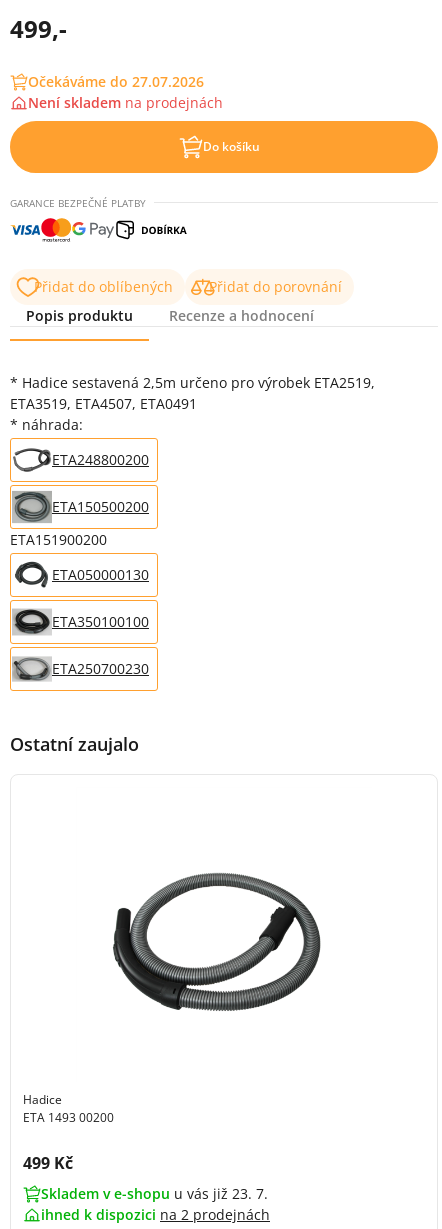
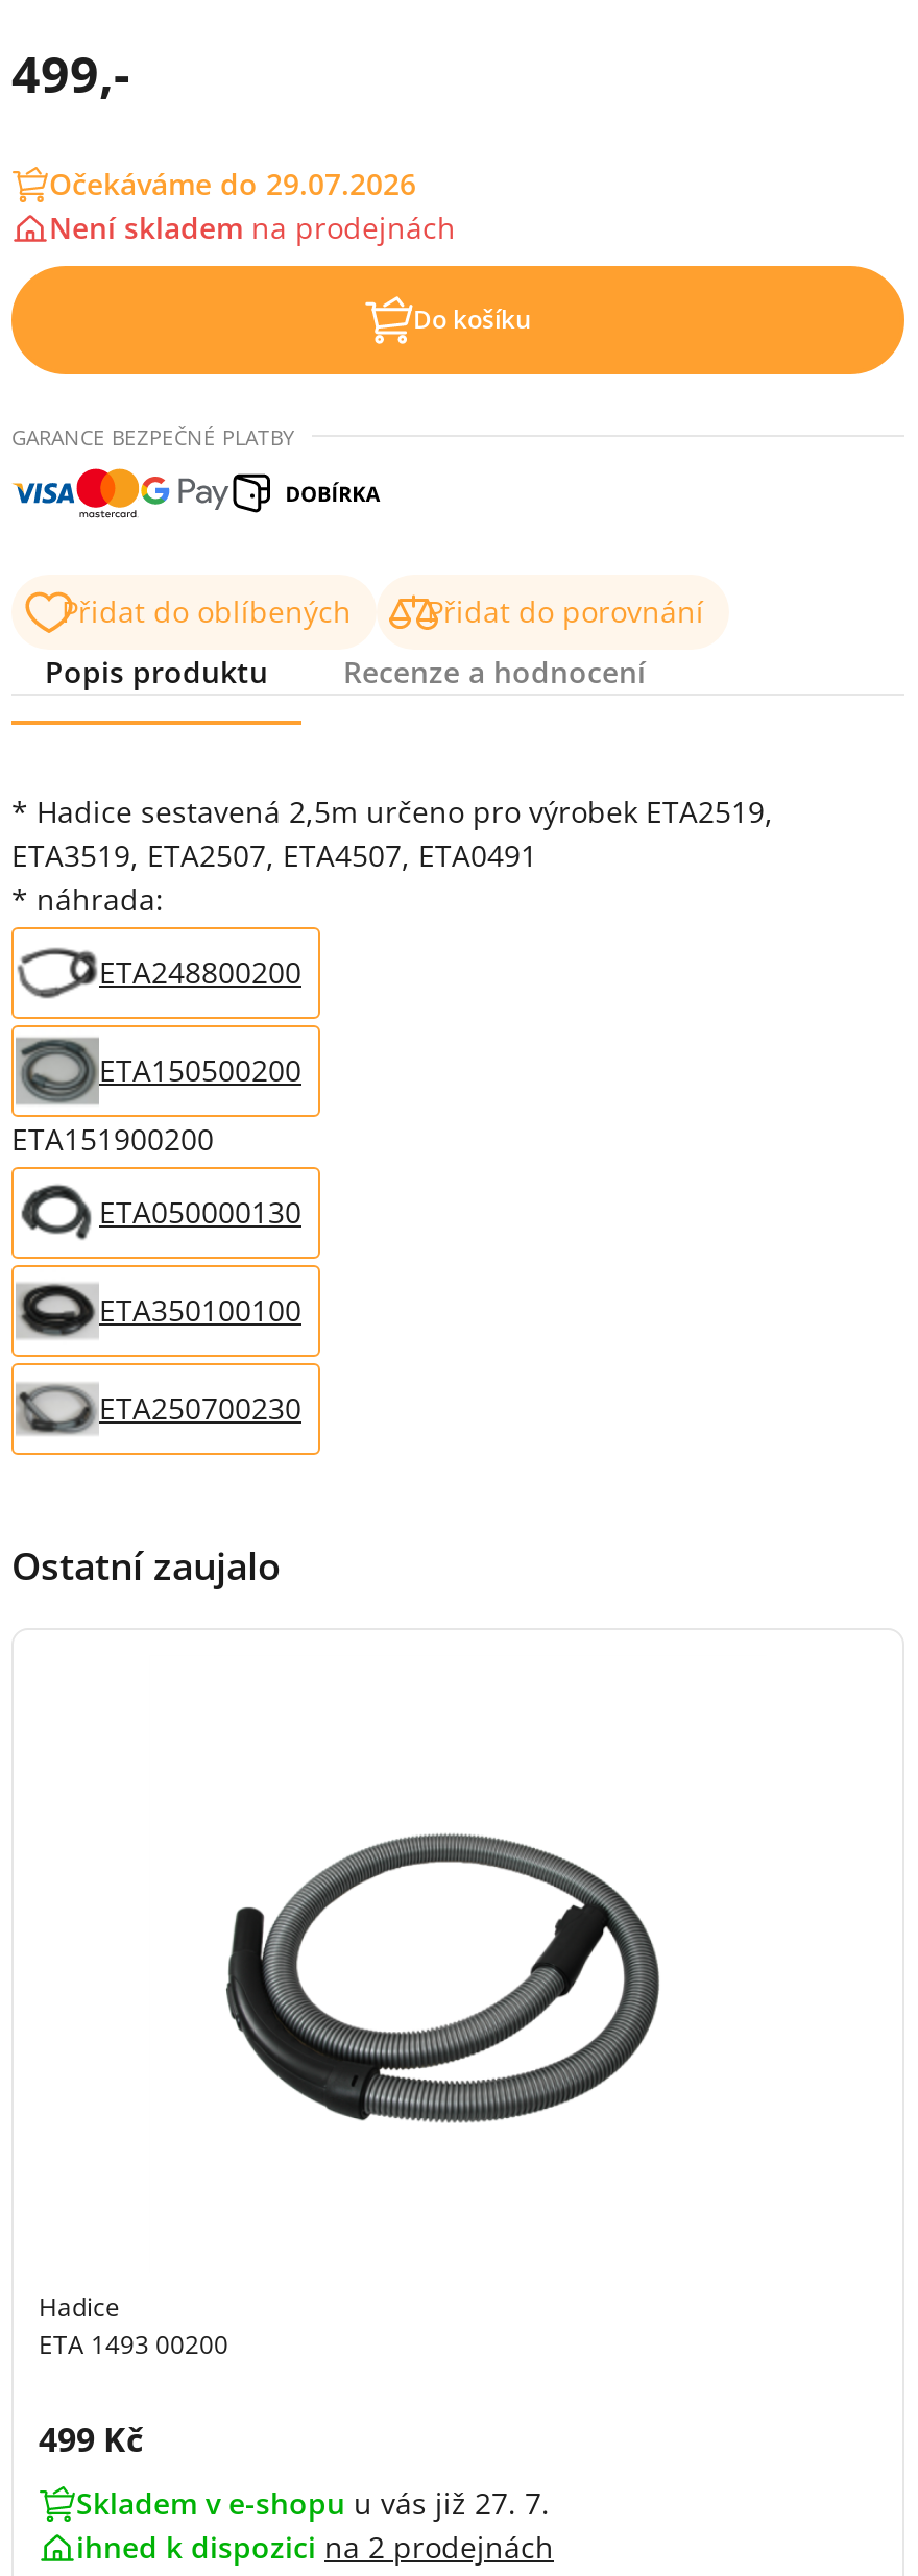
- Očekáváme do 27.07.2026
+ Očekáváme do 29.07.2026

- ETA3519, ETA4507, ETA0491
+ ETA3519, ETA2507, ETA4507, ETA0491

- Skladem v e-shopu u vás již 23. 7.
+ Skladem v e-shopu u vás již 27. 7.
